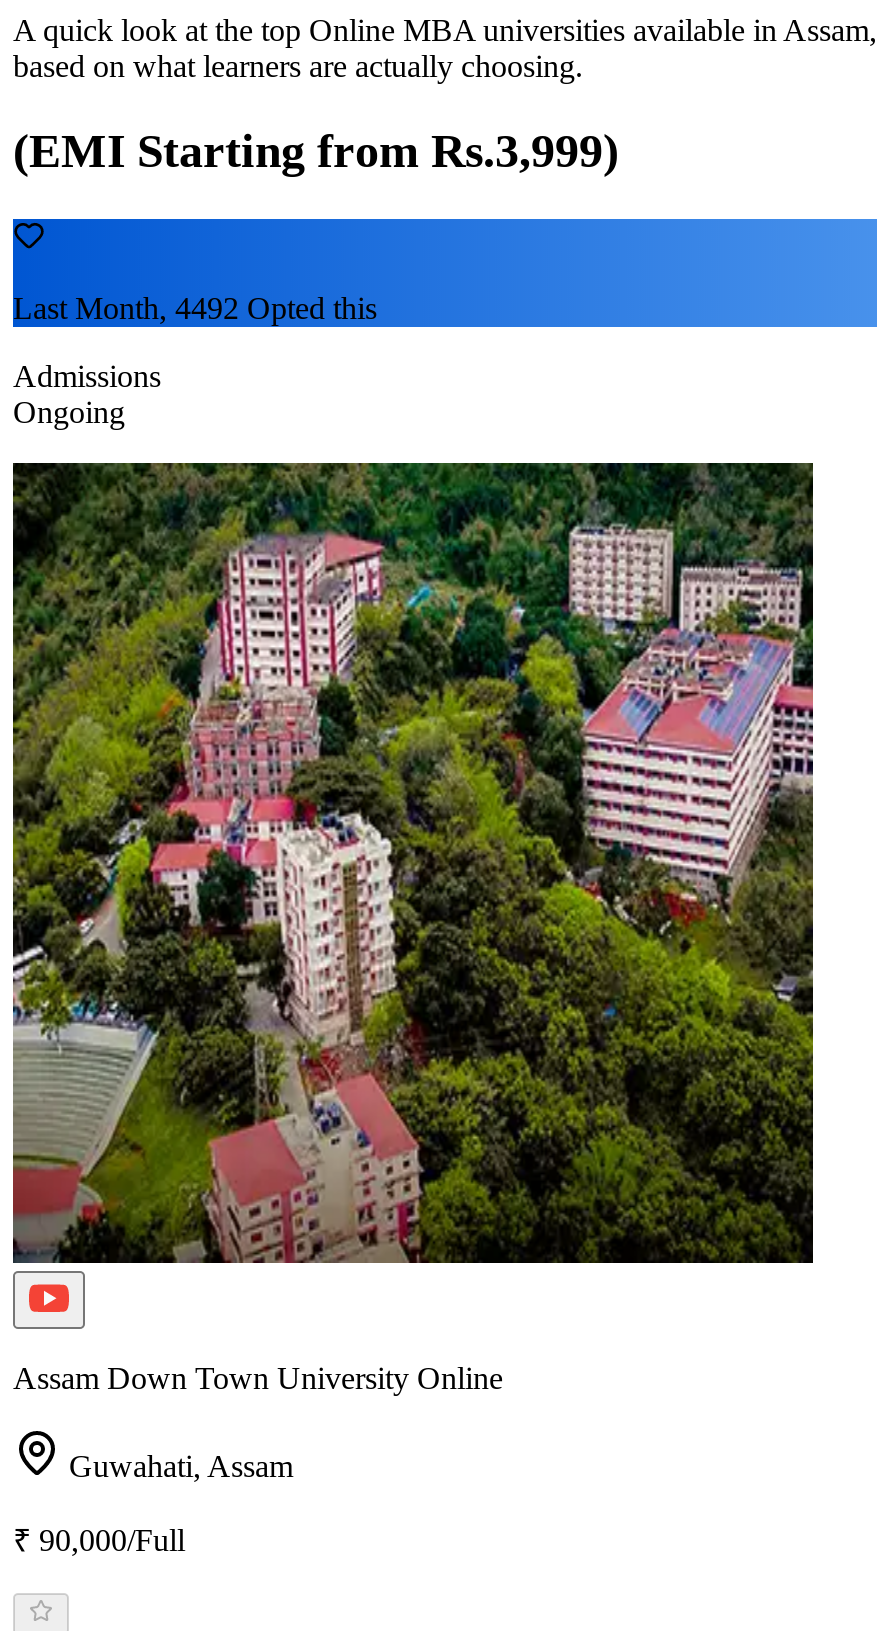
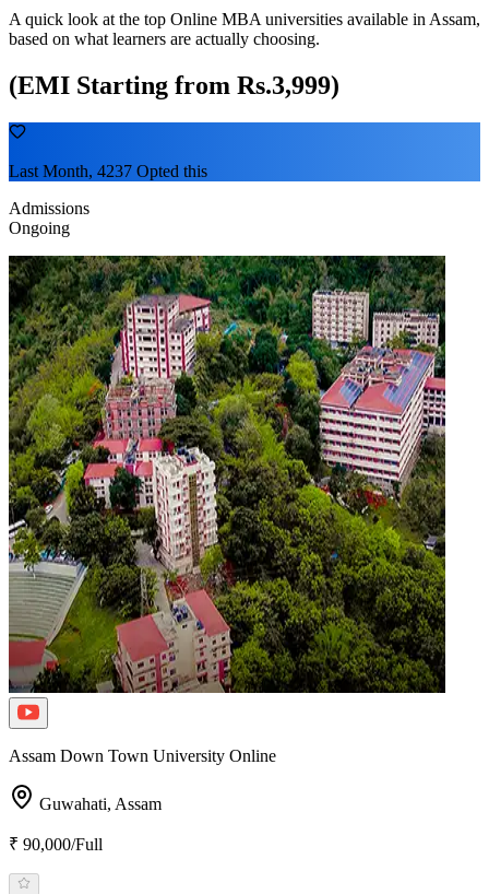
- Last Month, 4492 Opted this
+ Last Month, 4237 Opted this
